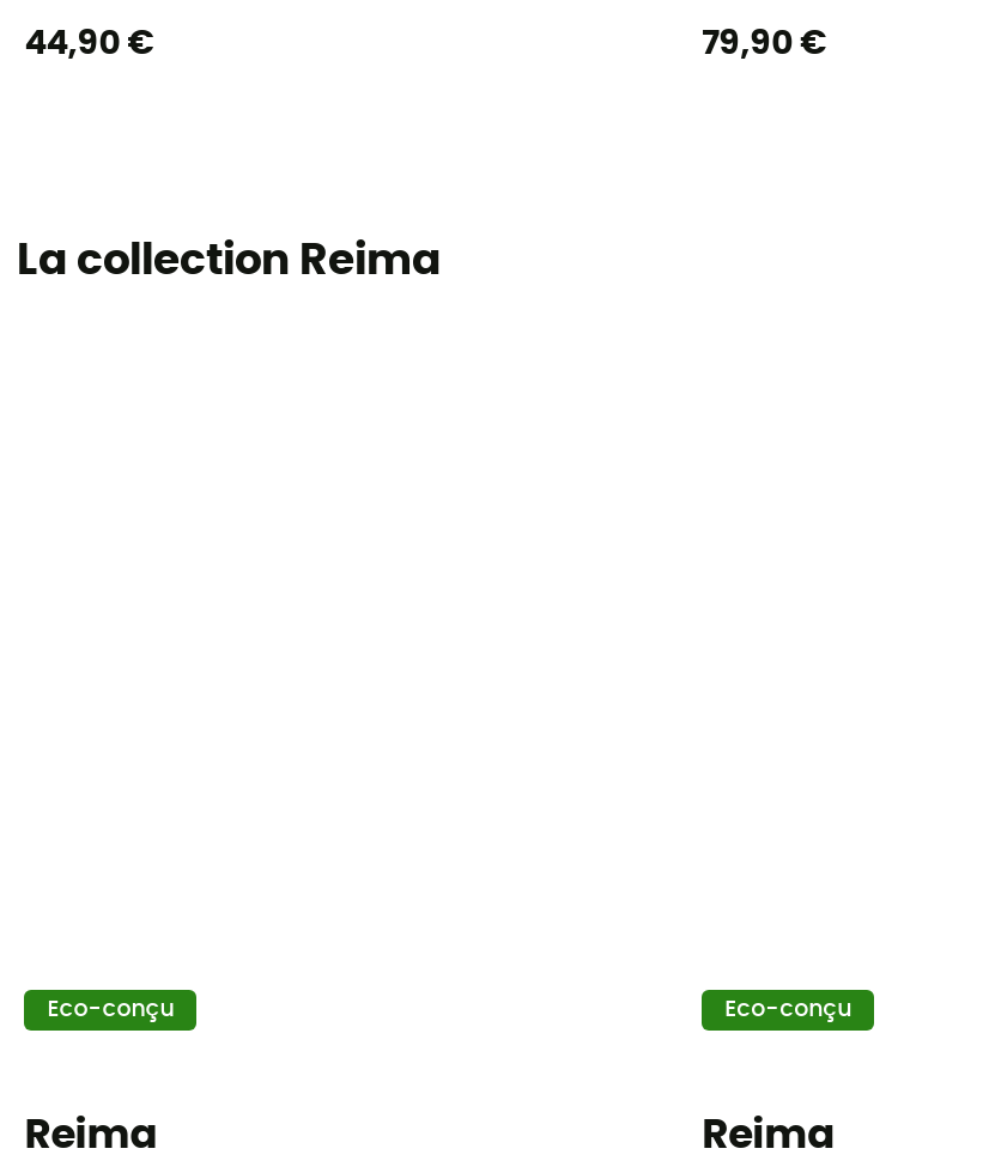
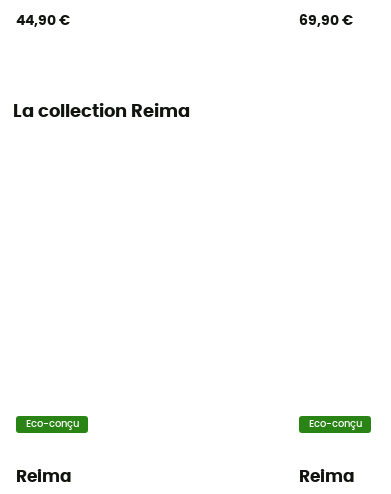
- 79,90 €
+ 69,90 €
